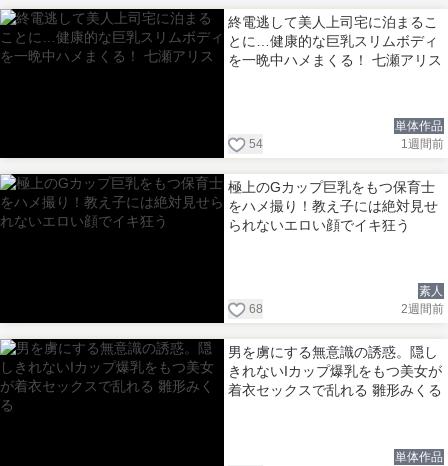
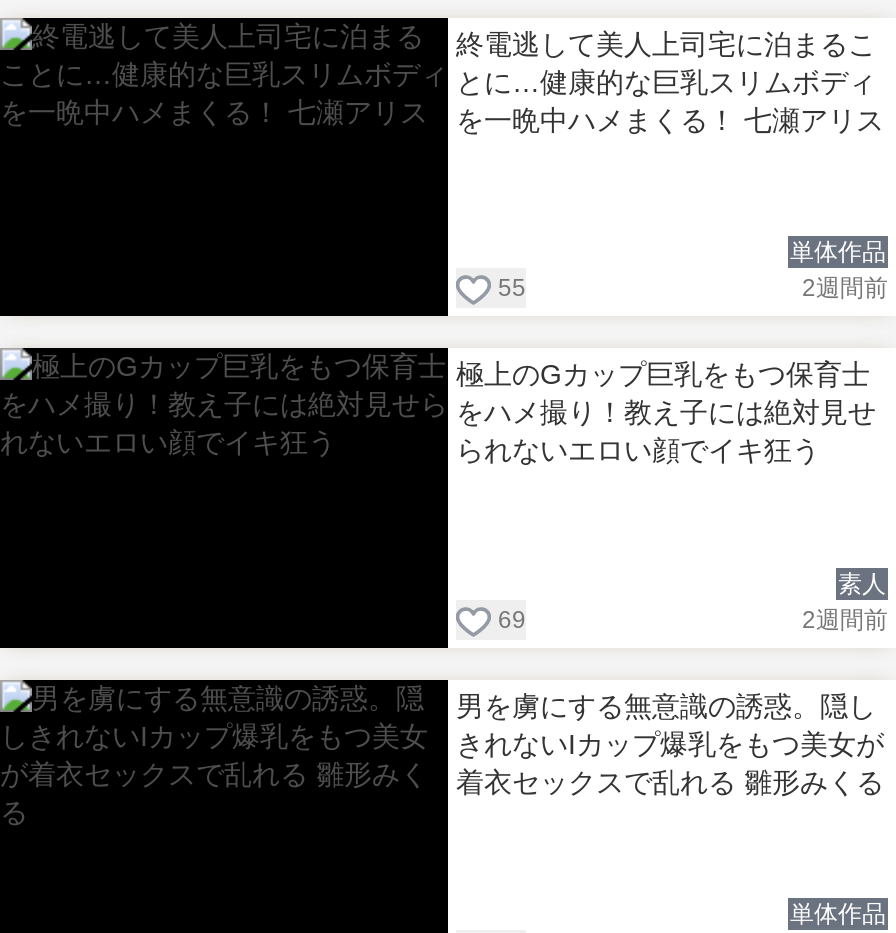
- 54
+ 55

- 1週間前
+ 2週間前

- 68
+ 69
